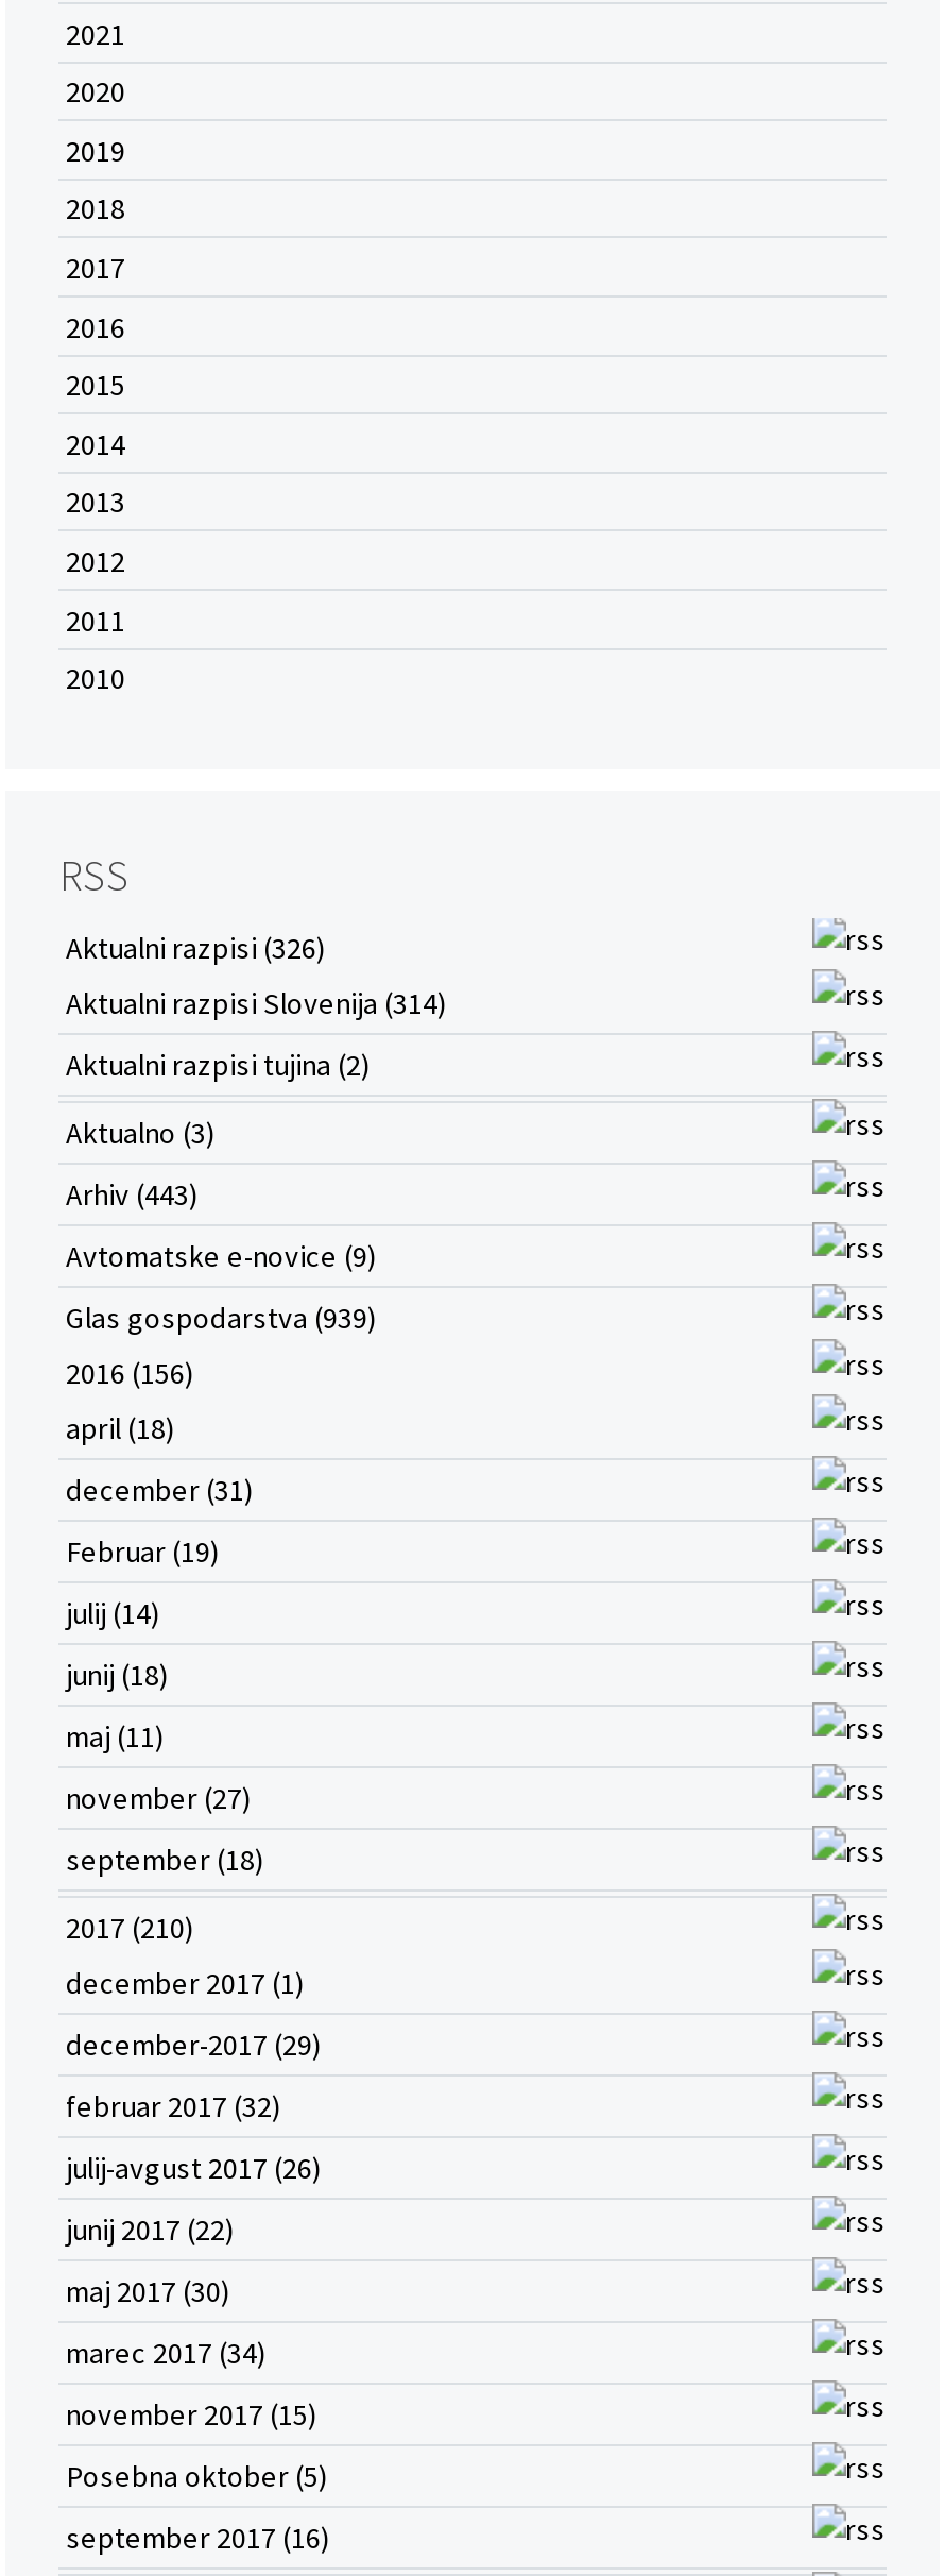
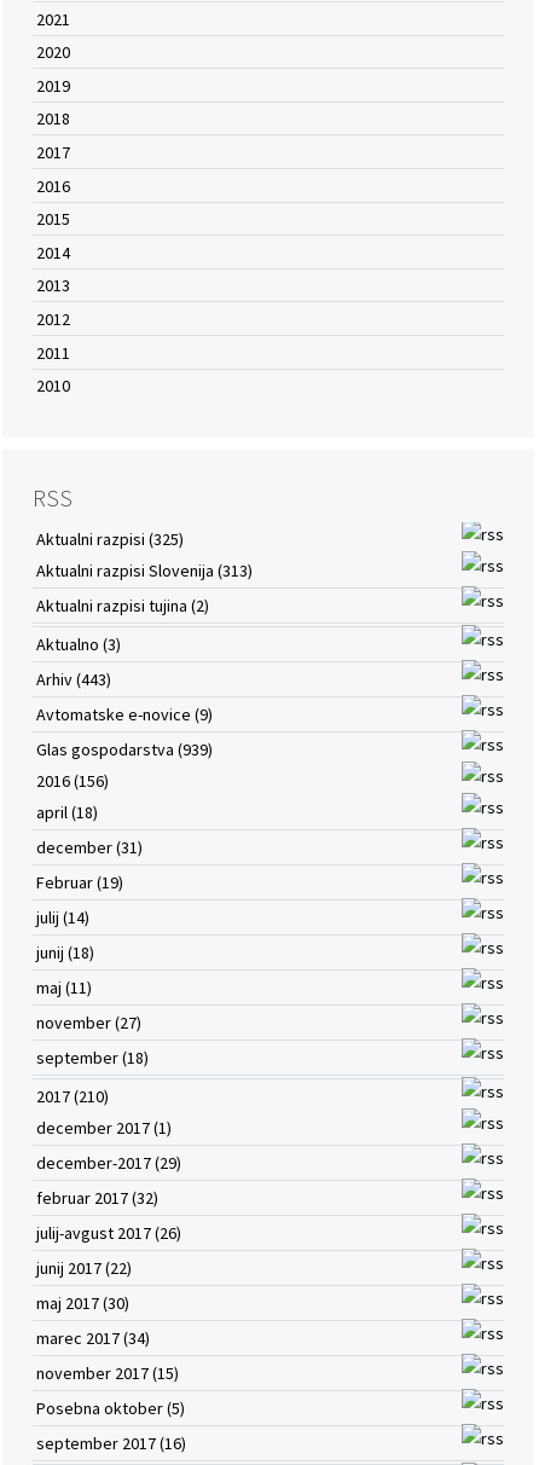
- Aktualni razpisi (326)
+ Aktualni razpisi (325)

- Aktualni razpisi Slovenija (314)
+ Aktualni razpisi Slovenija (313)
